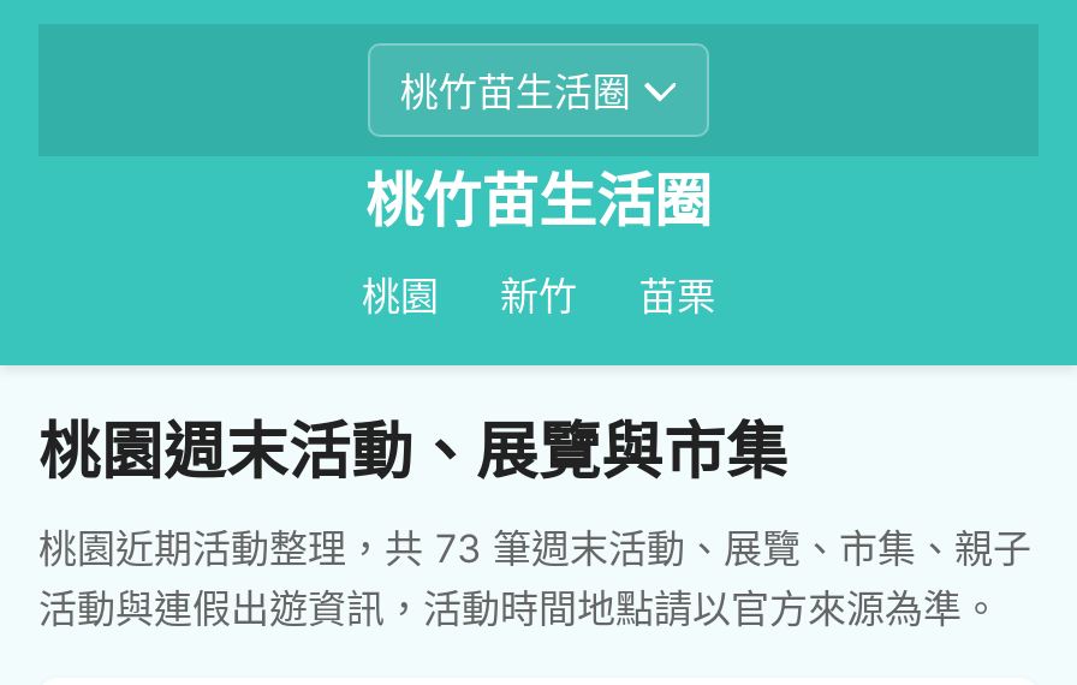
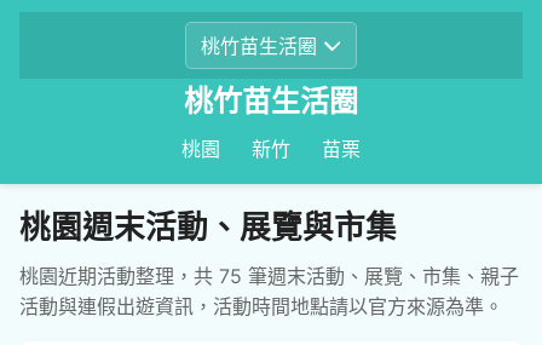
- 桃園近期活動整理，共 73 筆週末活動、展覽、市集、親子
+ 桃園近期活動整理，共 75 筆週末活動、展覽、市集、親子
